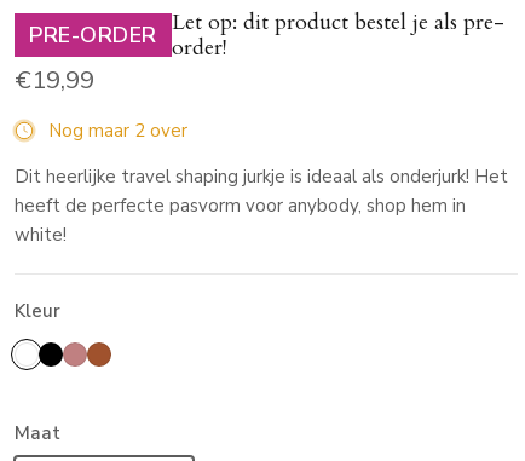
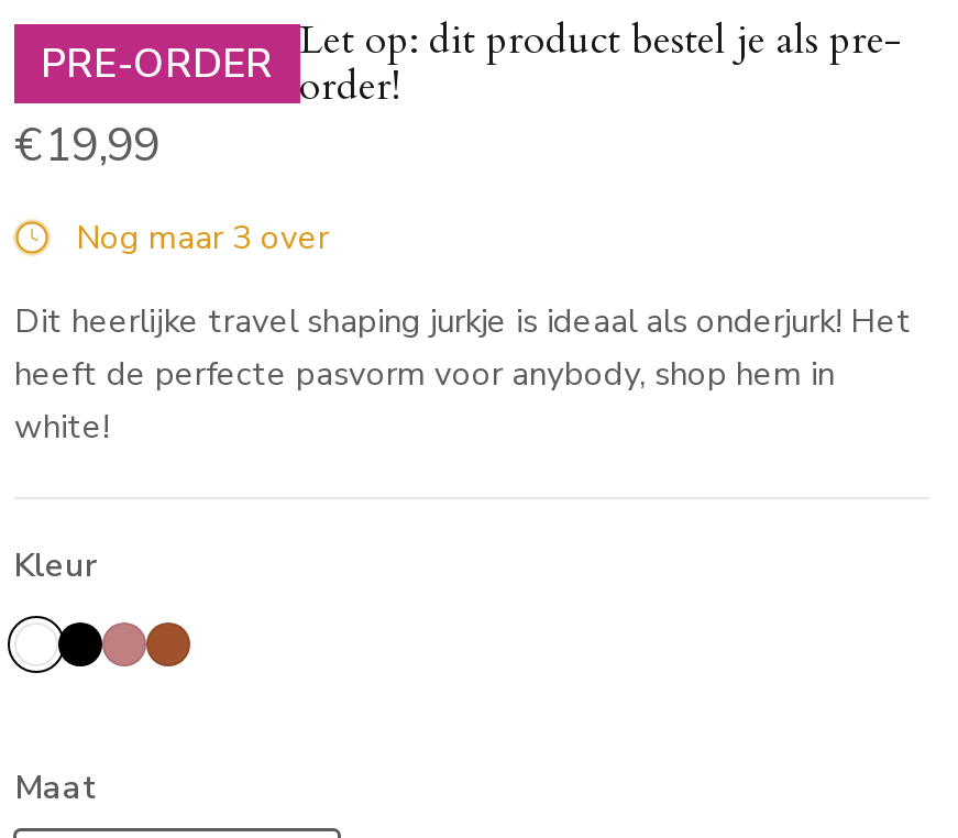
- Nog maar 2 over
+ Nog maar 3 over
